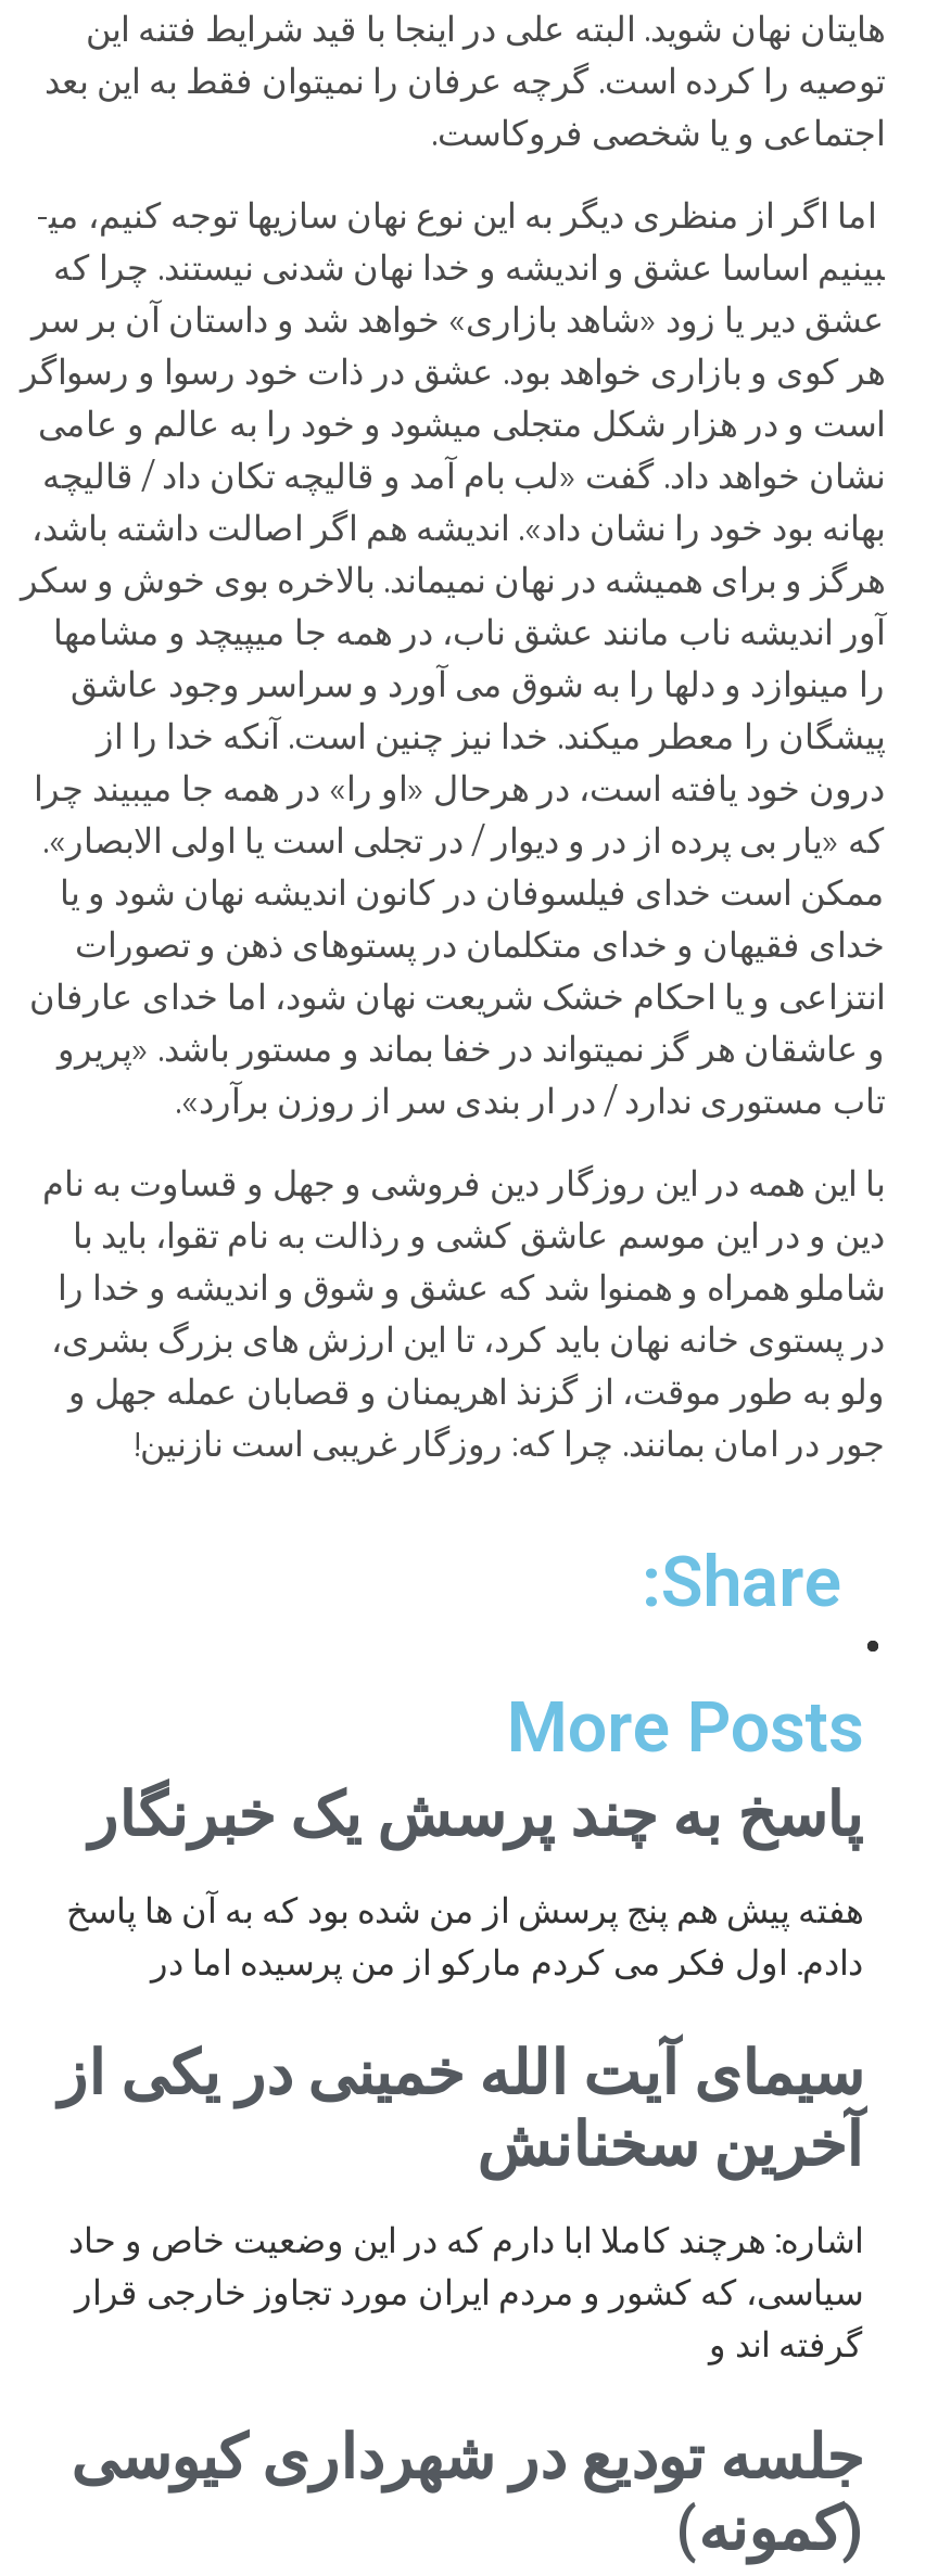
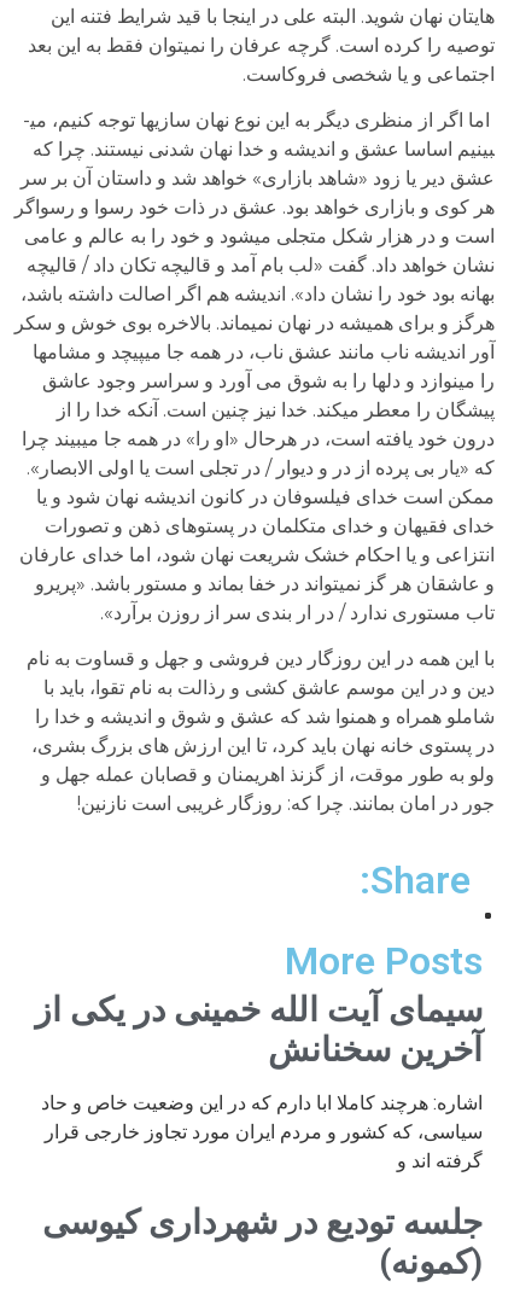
- پاسخ به چند پرسش یک خبرنگار
- هفته پیش هم پنج پرسش از من شده بود که به آن ها پاسخ
- دادم. اول فکر می کردم مارکو از من پرسیده اما در
